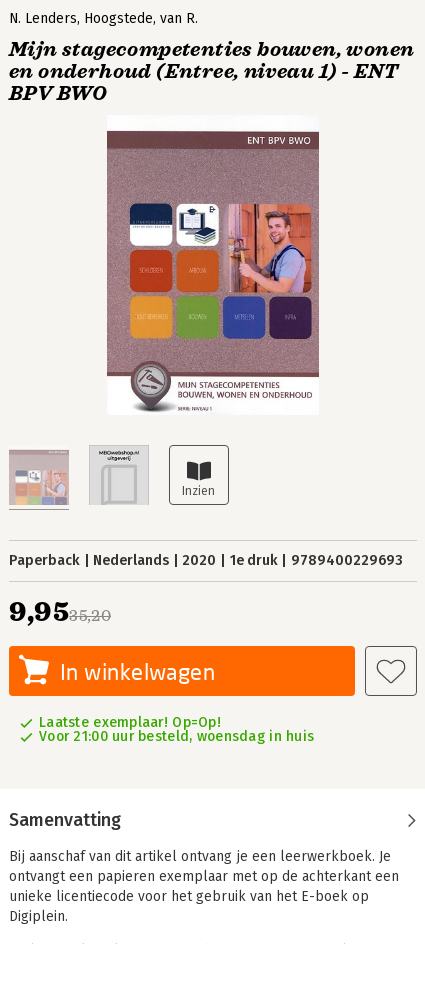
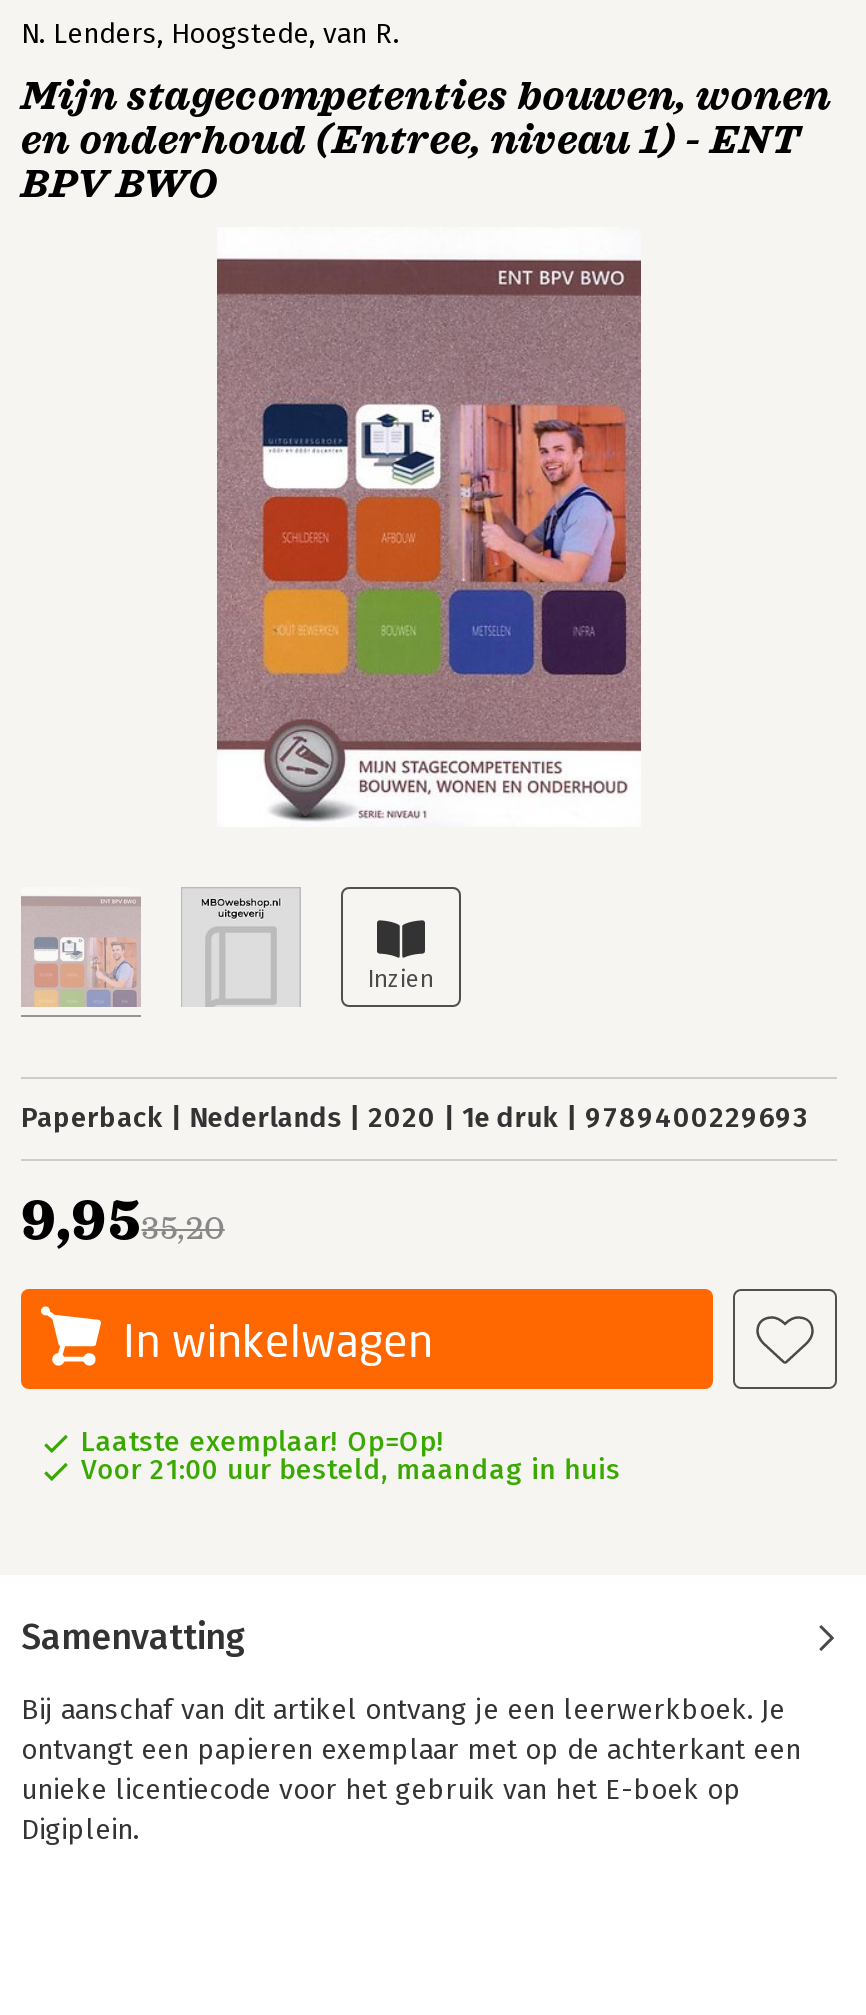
- Voor 21:00 uur besteld, woensdag in huis
+ Voor 21:00 uur besteld, maandag in huis
